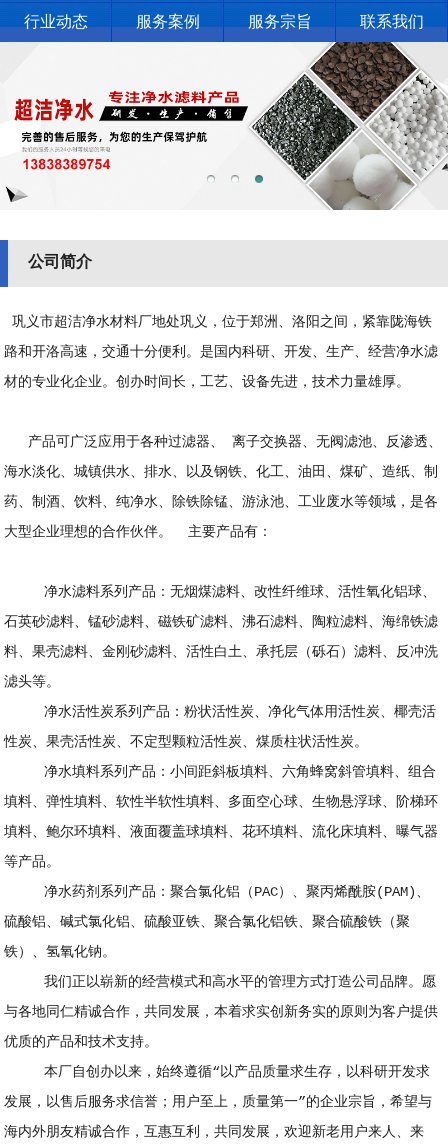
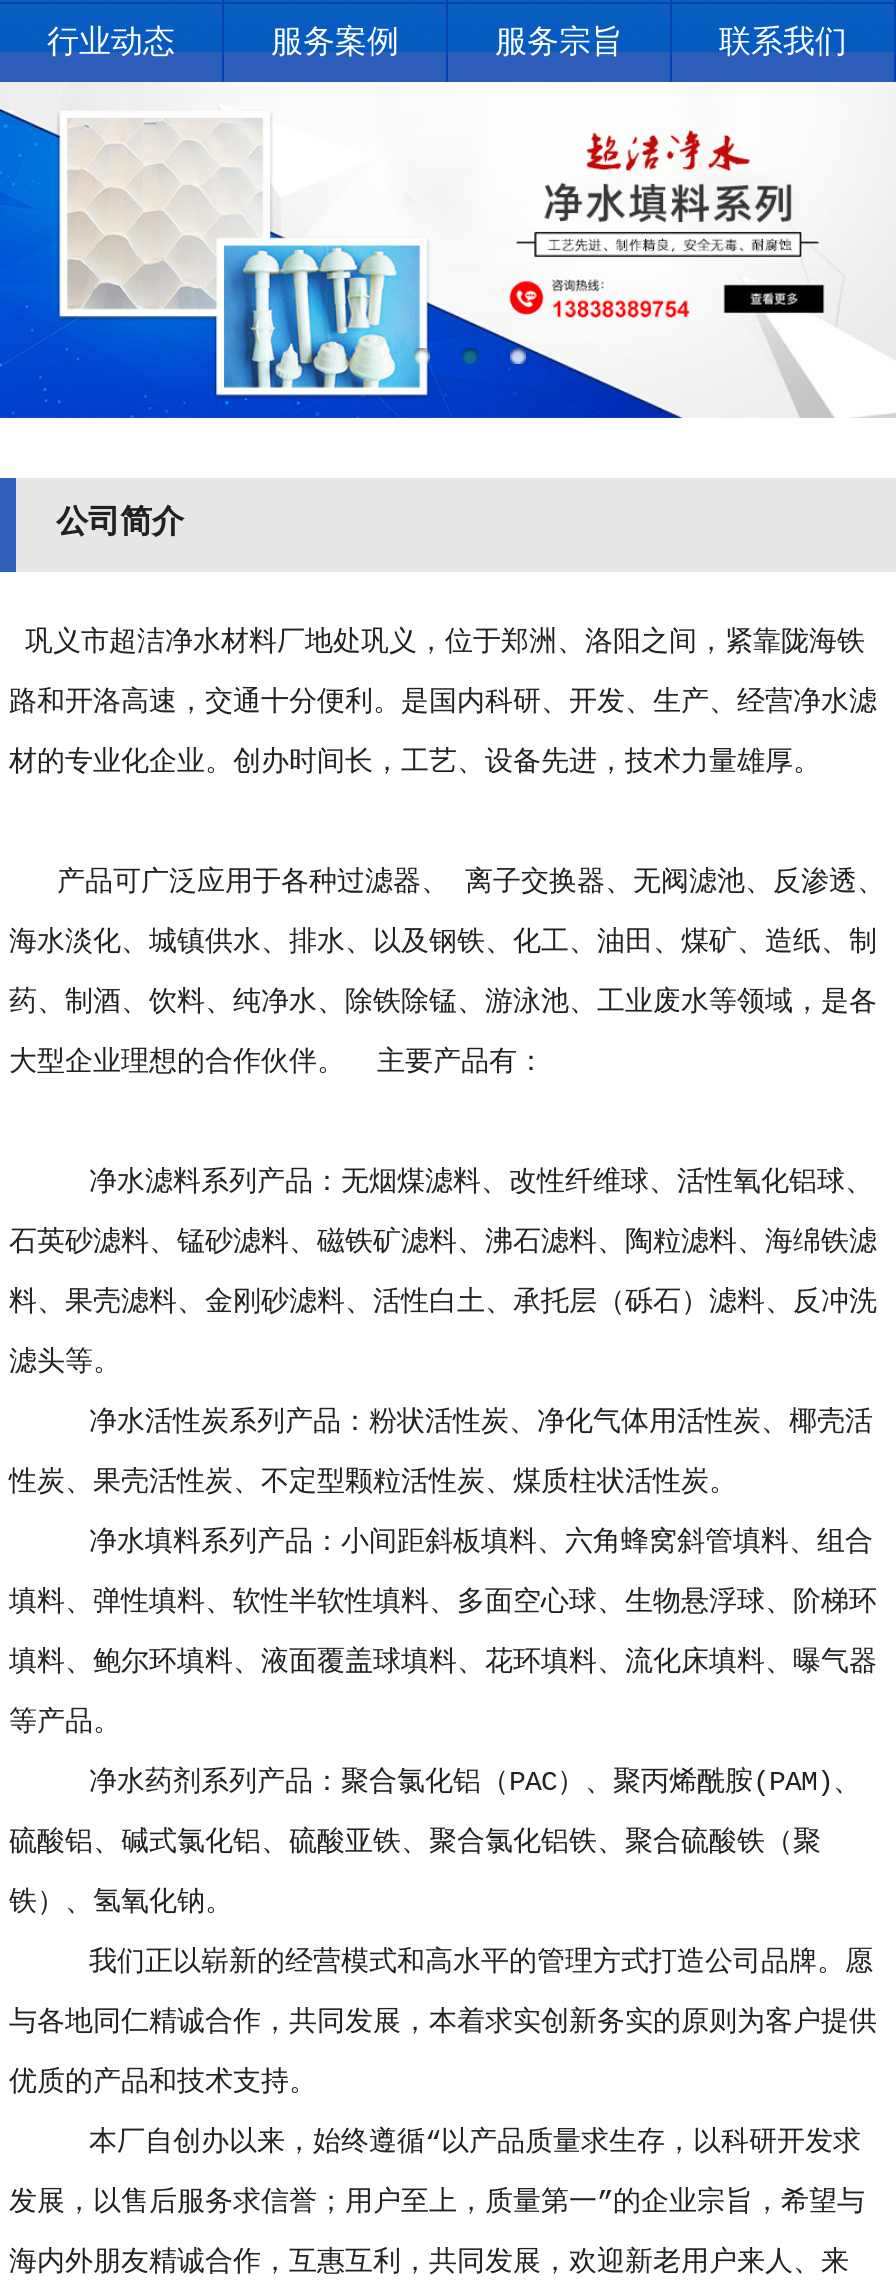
- [image]
+ [image]
